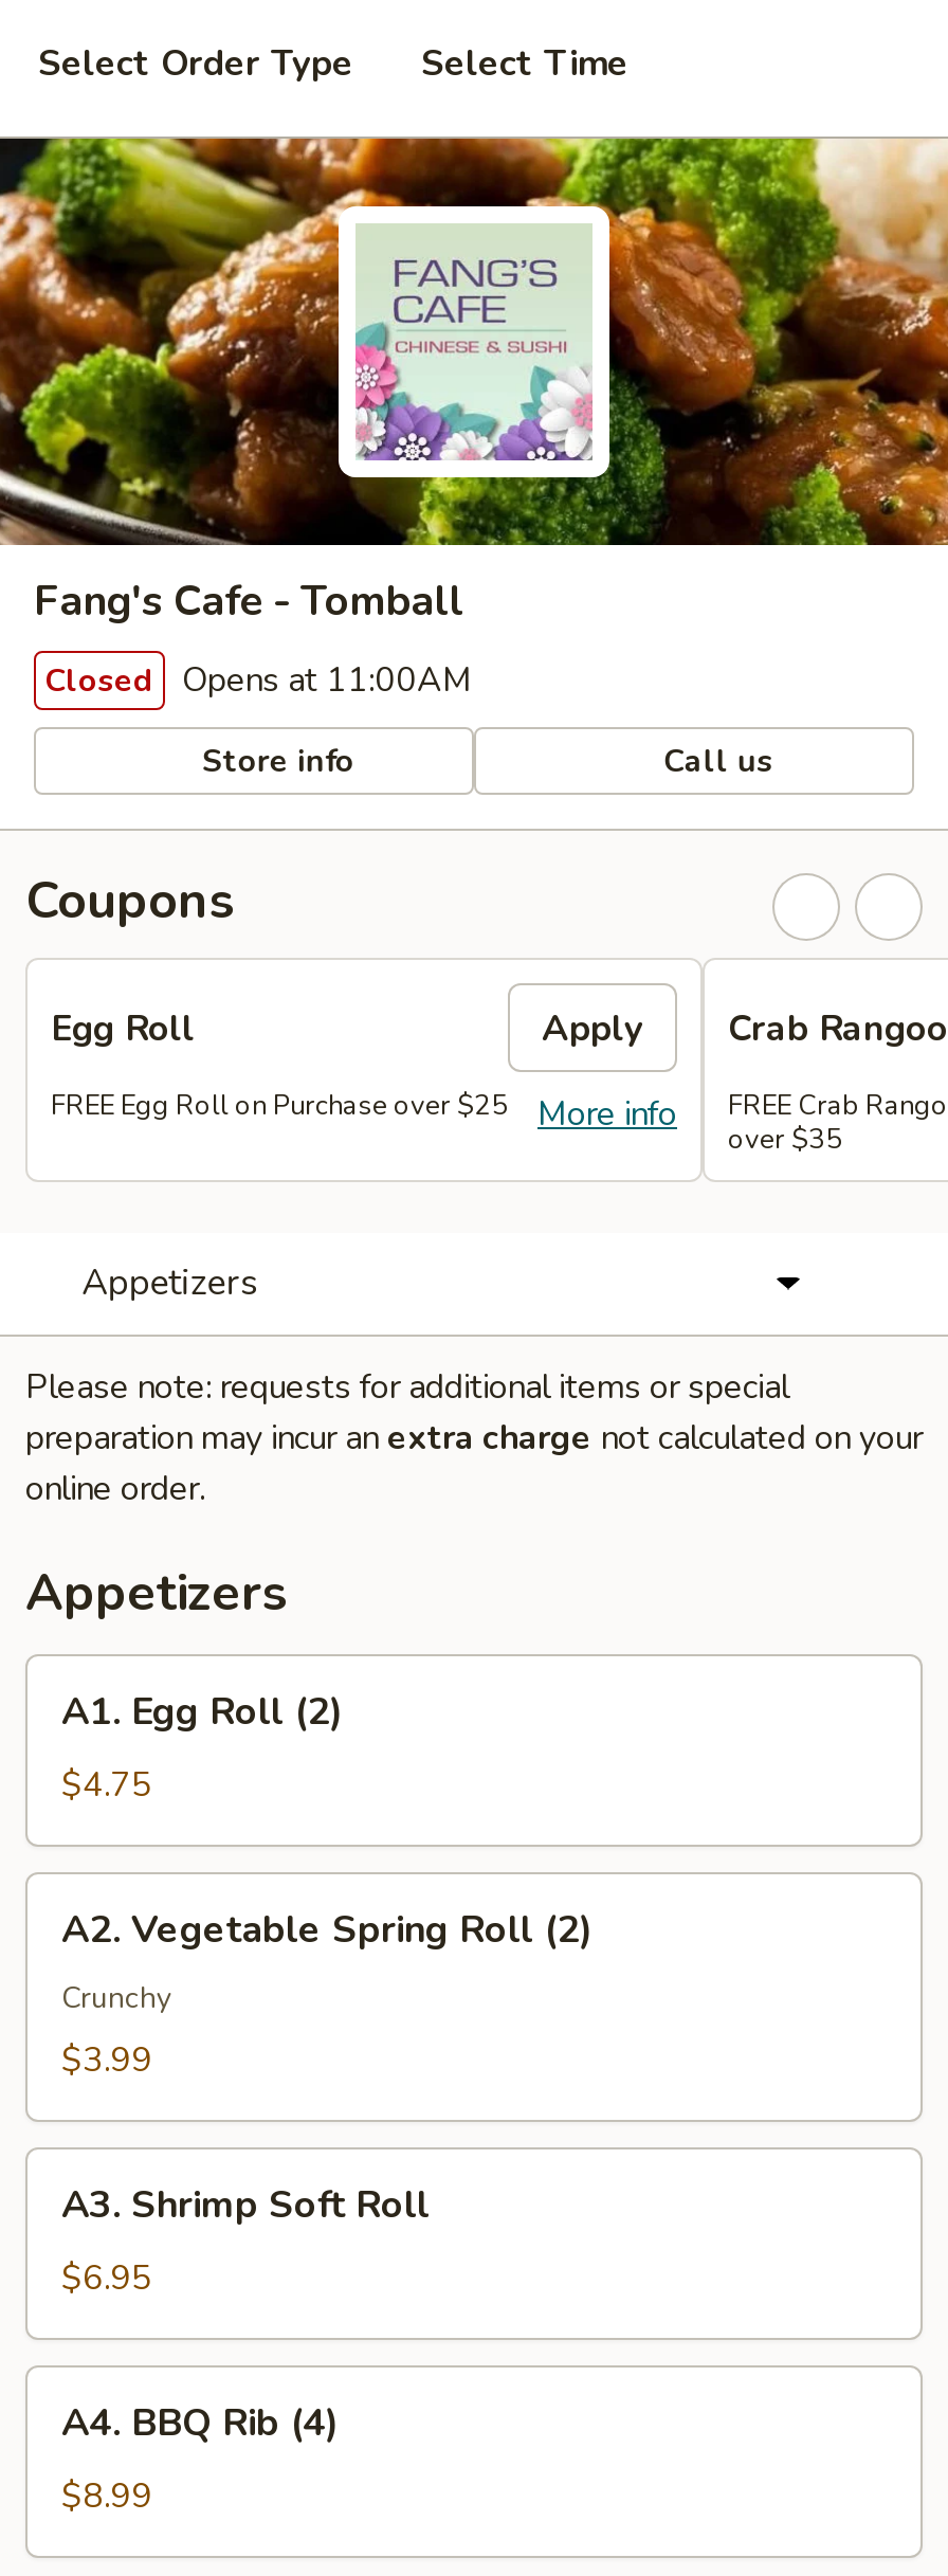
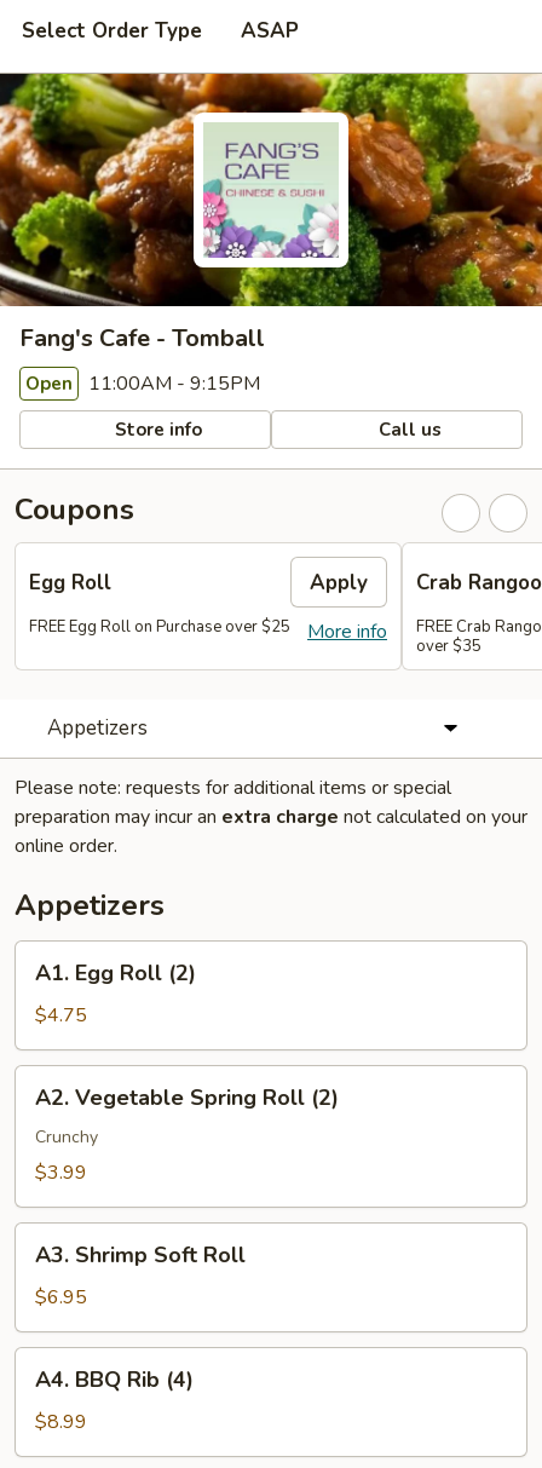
- Select Time
+ ASAP

- Closed Opens at 11:00AM
+ Open 11:00AM - 9:15PM
